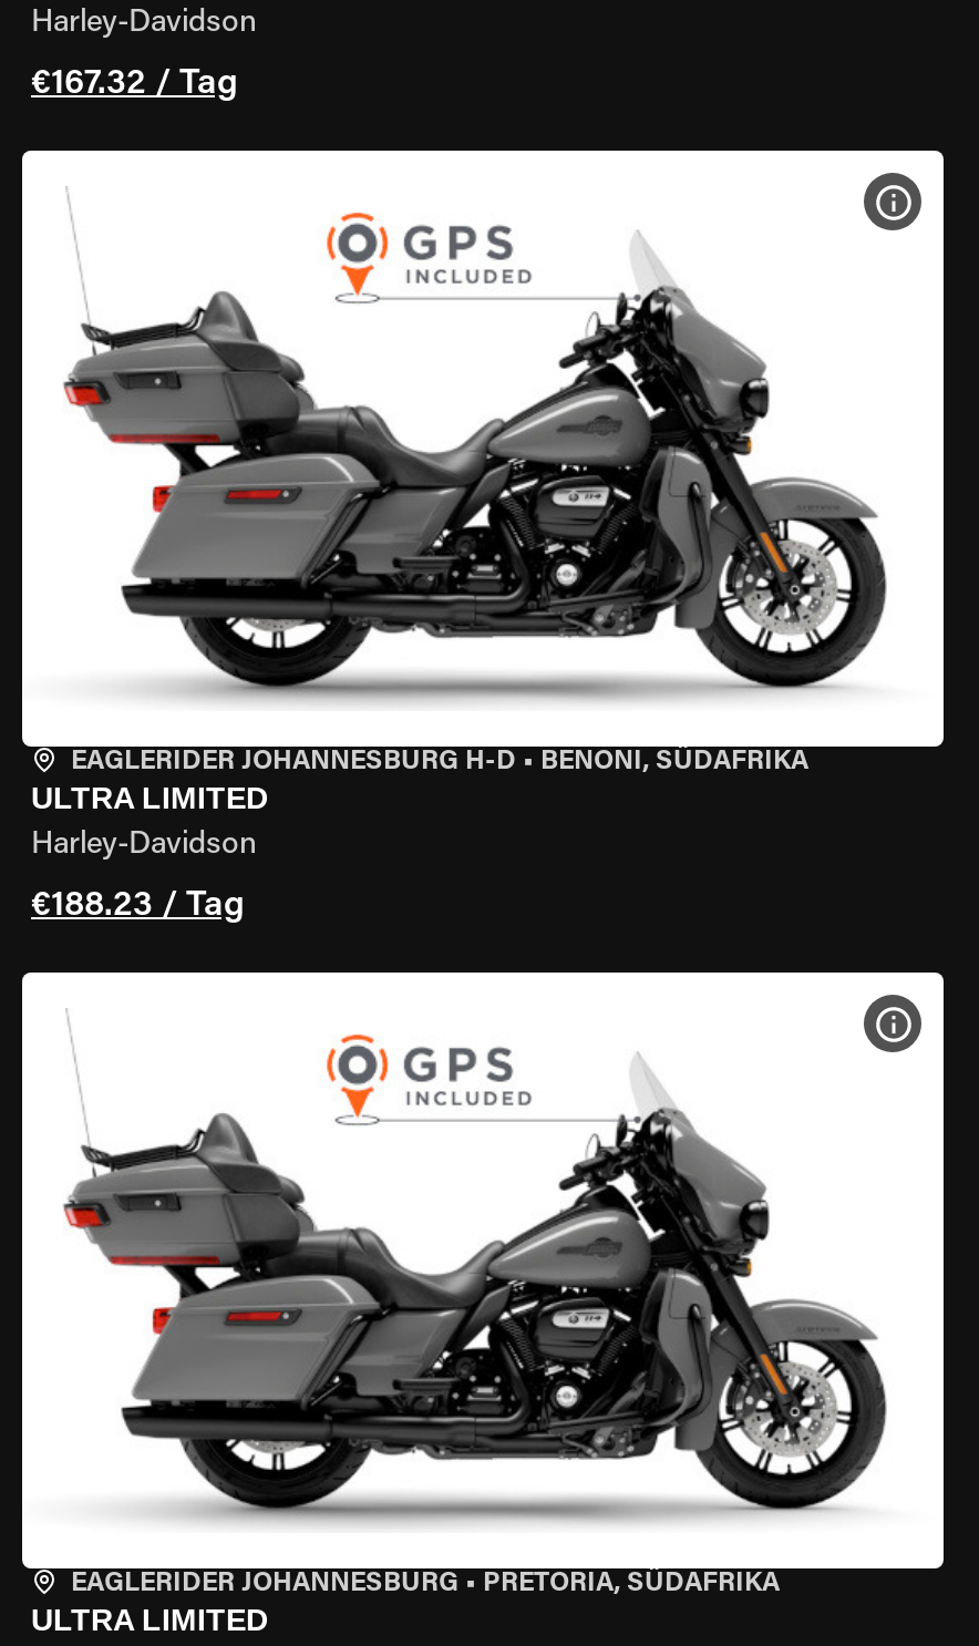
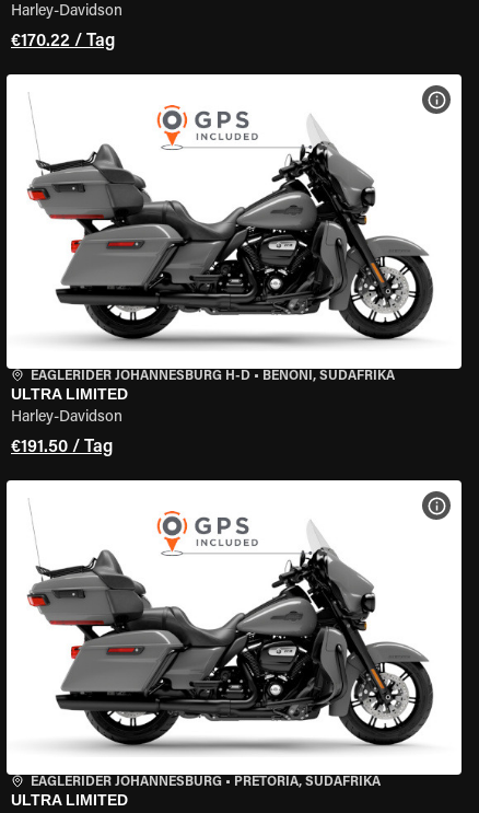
- €167.32 / Tag
+ €170.22 / Tag

- €188.23 / Tag
+ €191.50 / Tag
